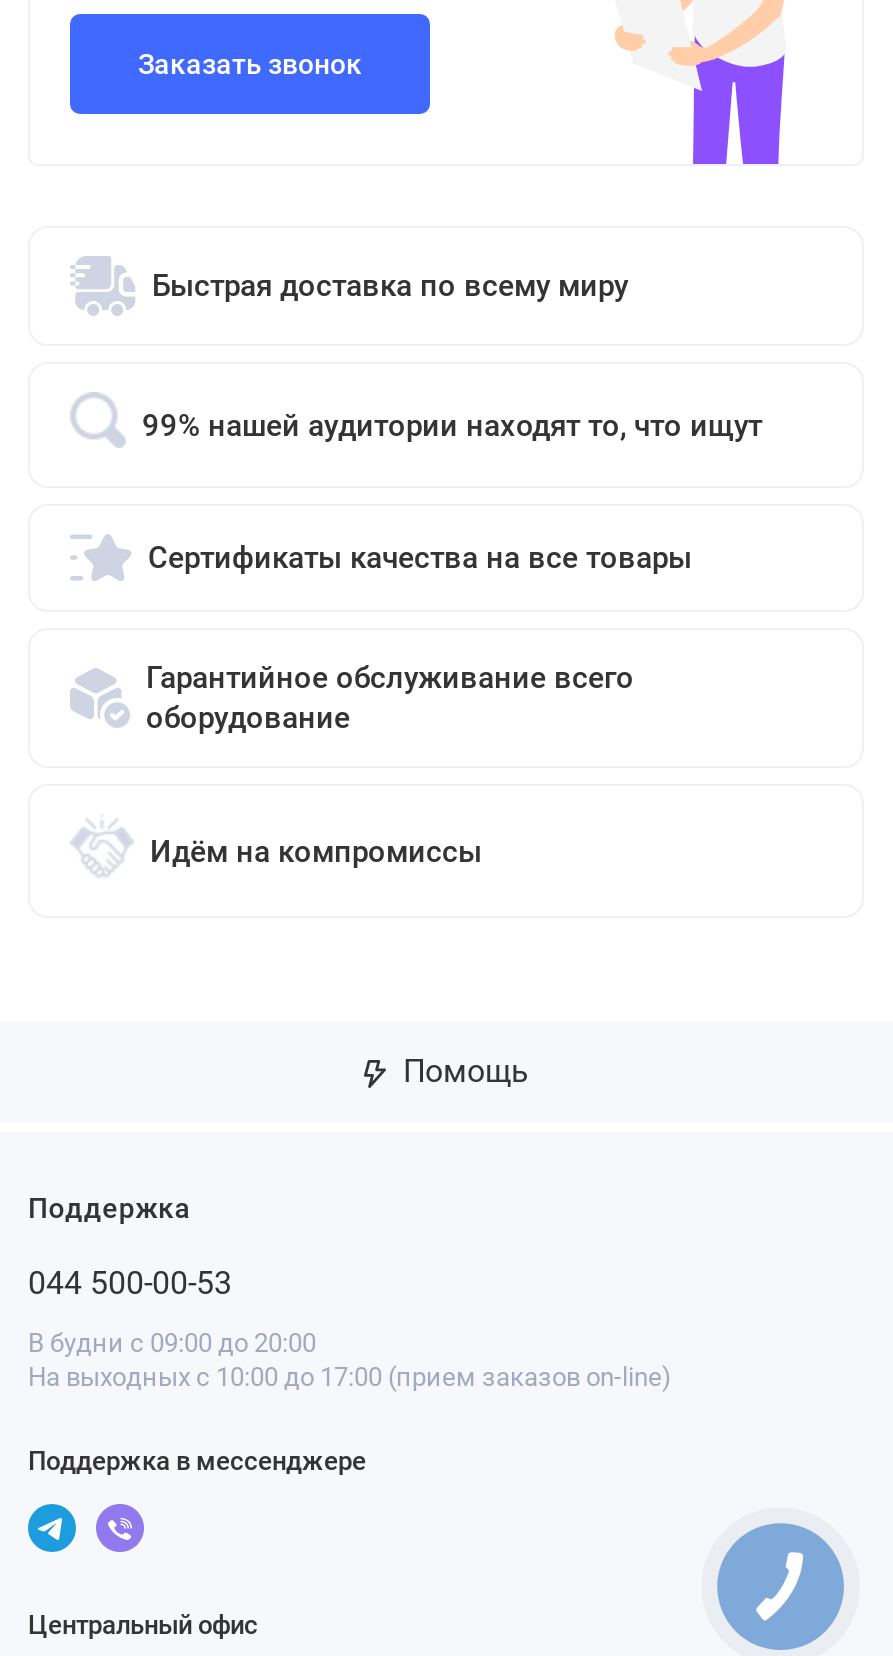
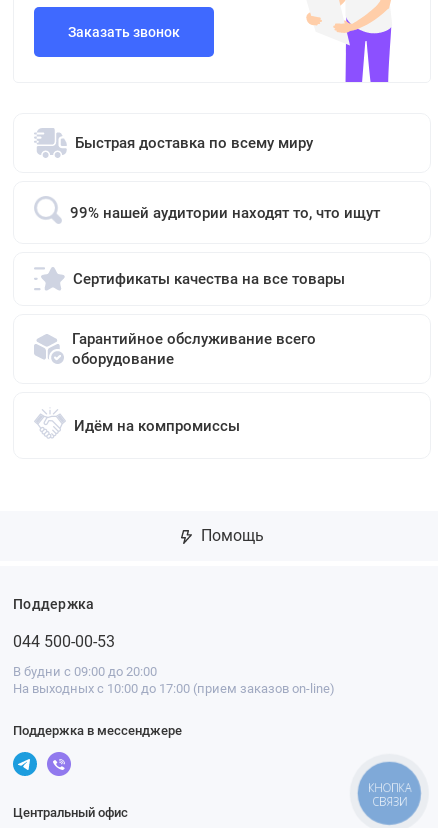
+ КНОПКА
+ СВЯЗИ
